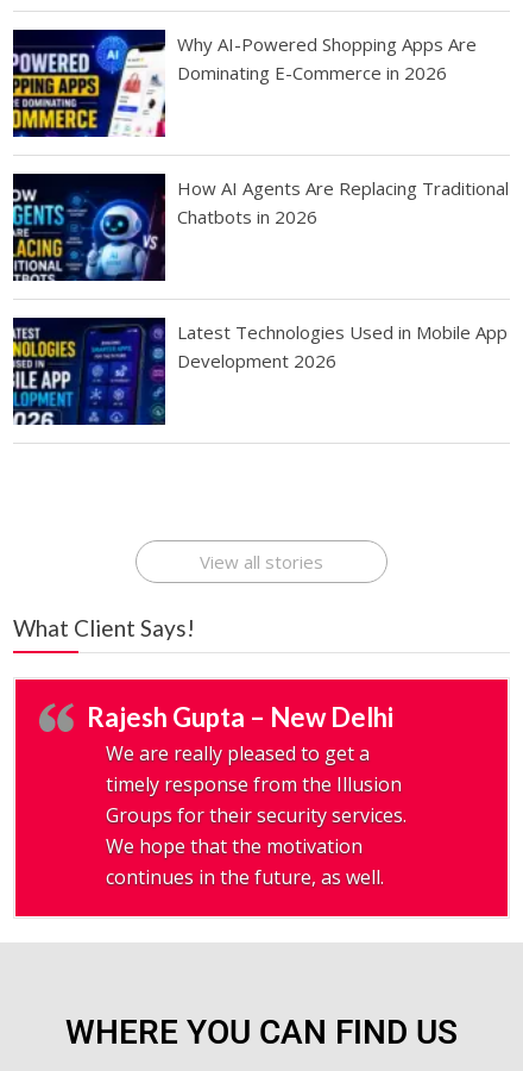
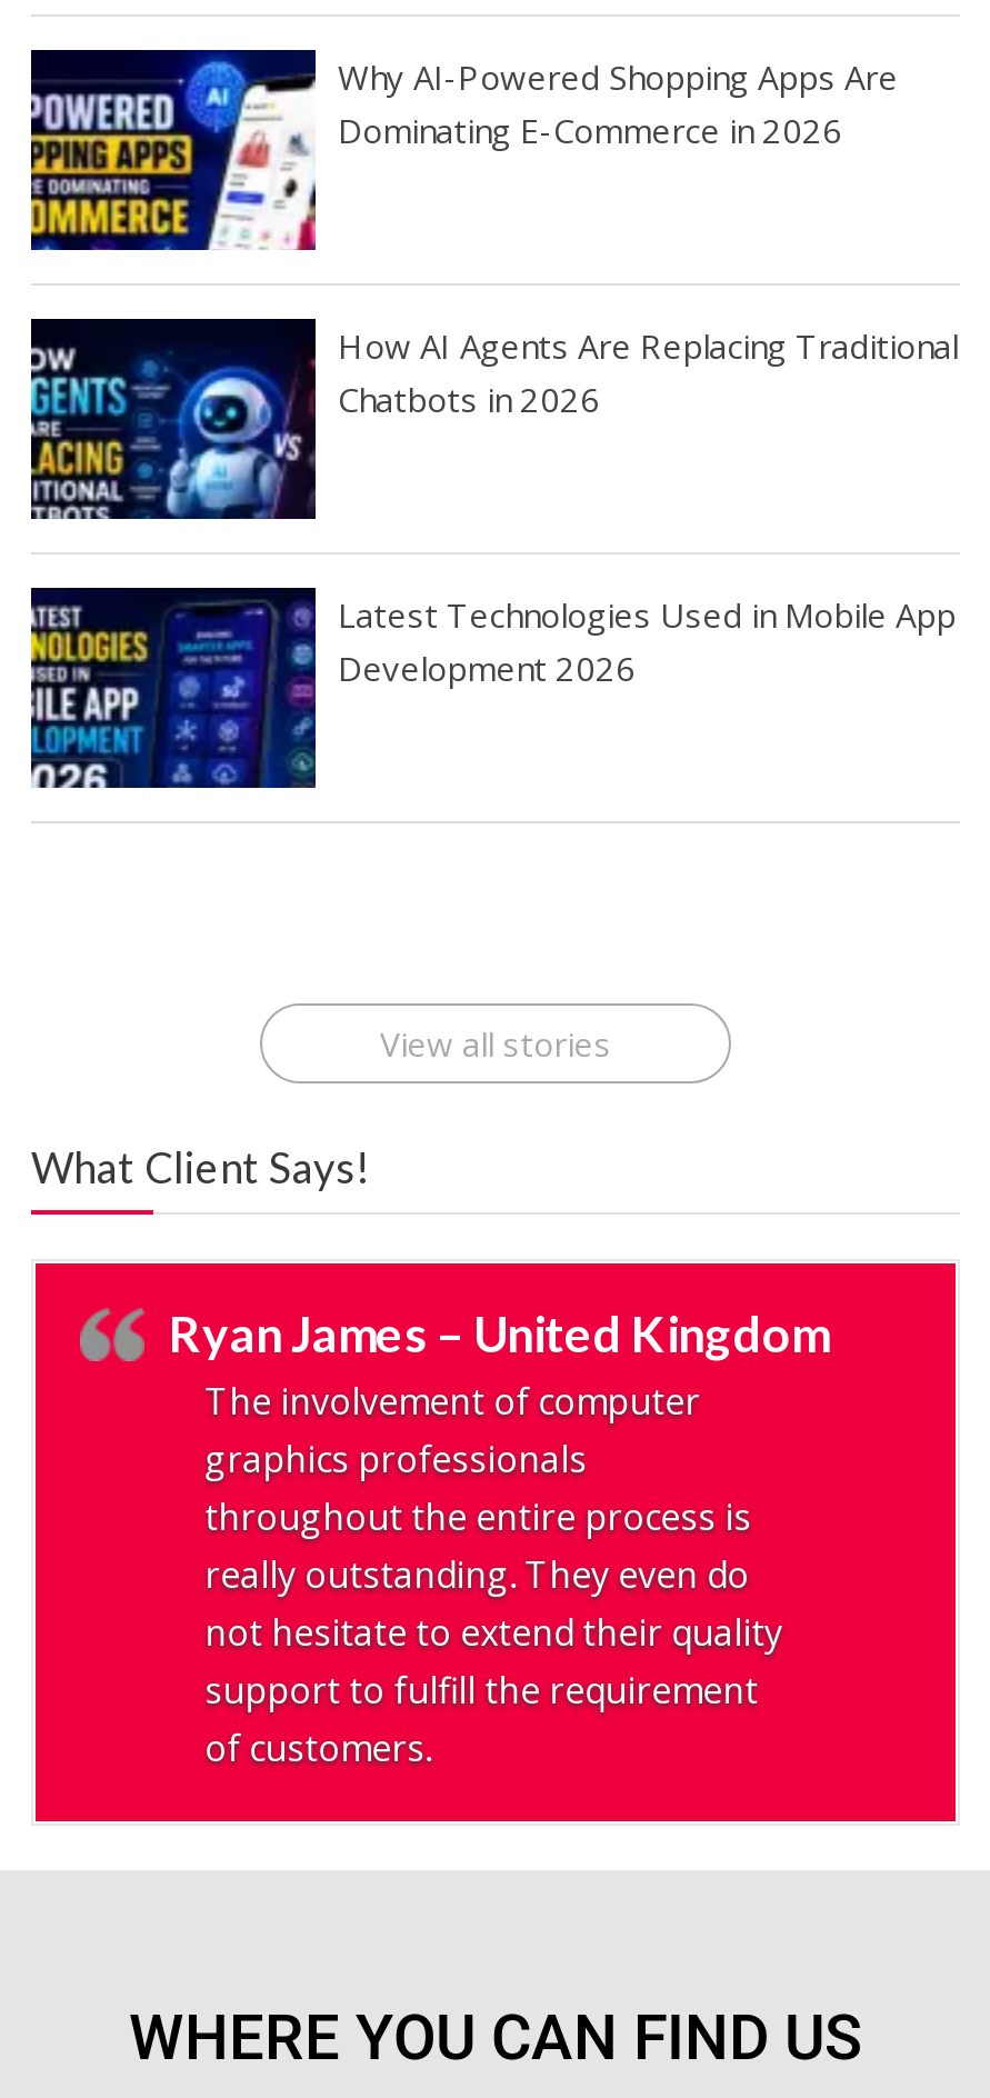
- Rajesh Gupta – New Delhi
- We are really pleased to get a
- timely response from the Illusion
- Groups for their security services.
- We hope that the motivation
- continues in the future, as well.
+ Ryan James – United Kingdom
+ The involvement of computer
+ graphics professionals
+ throughout the entire process is
+ really outstanding. They even do
+ not hesitate to extend their quality
+ support to fulfill the requirement
+ of customers.
